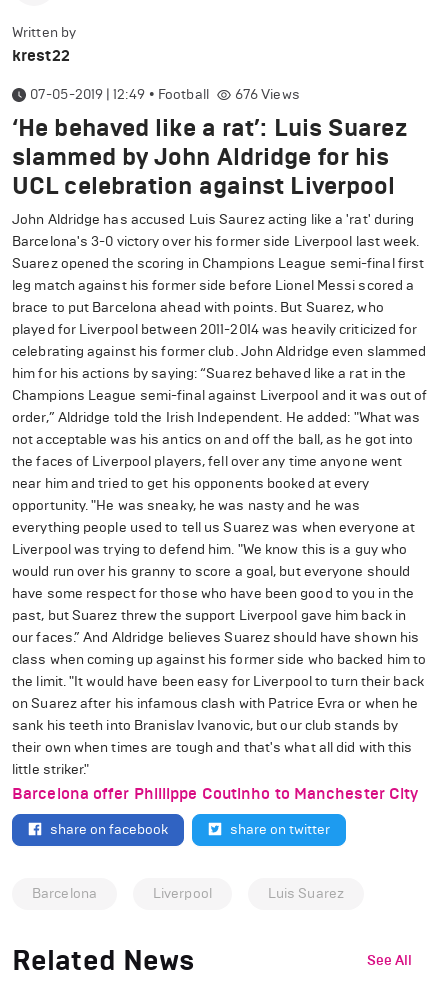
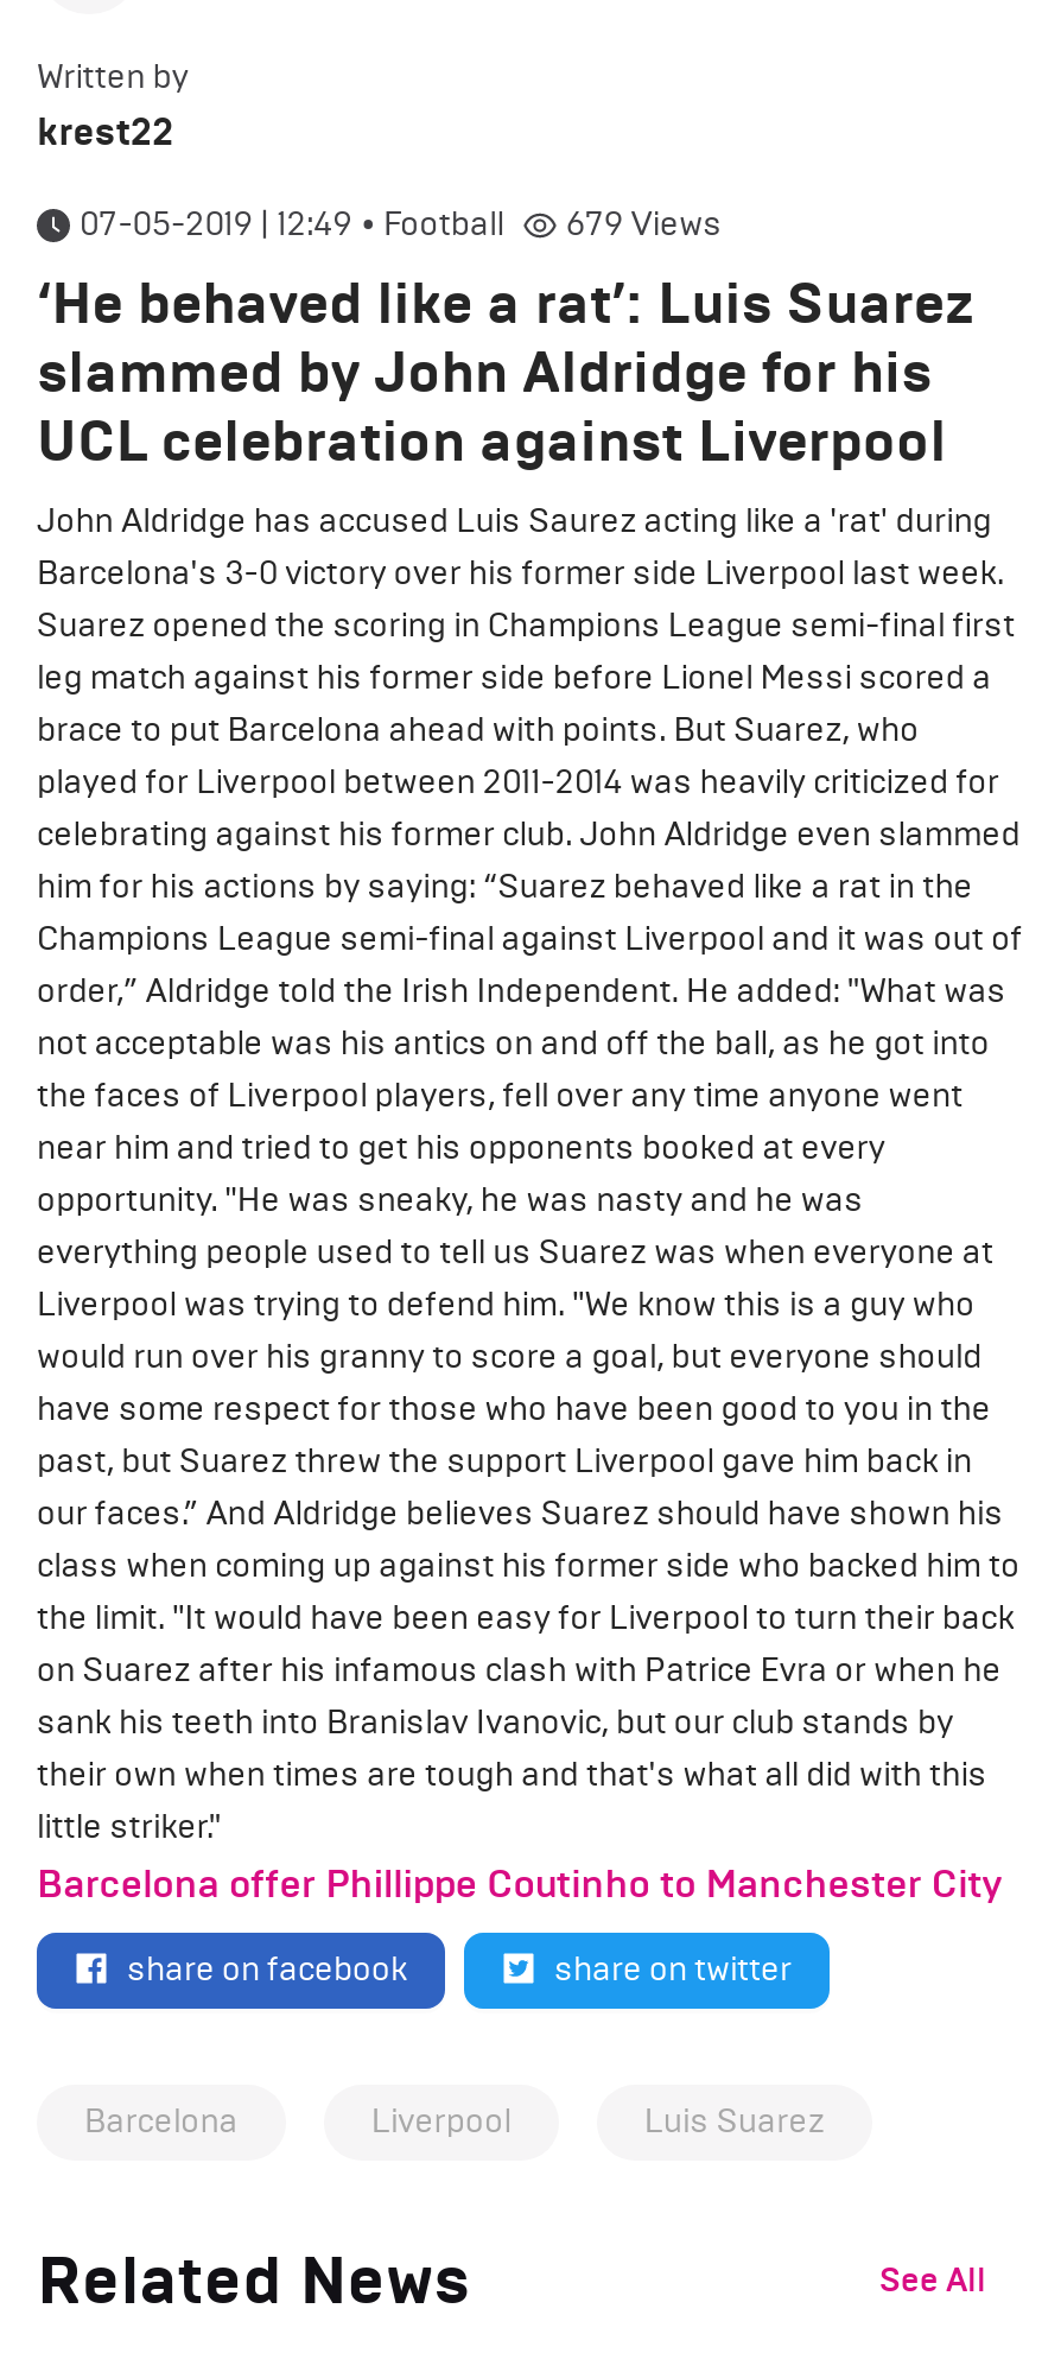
- 676 Views
+ 679 Views
